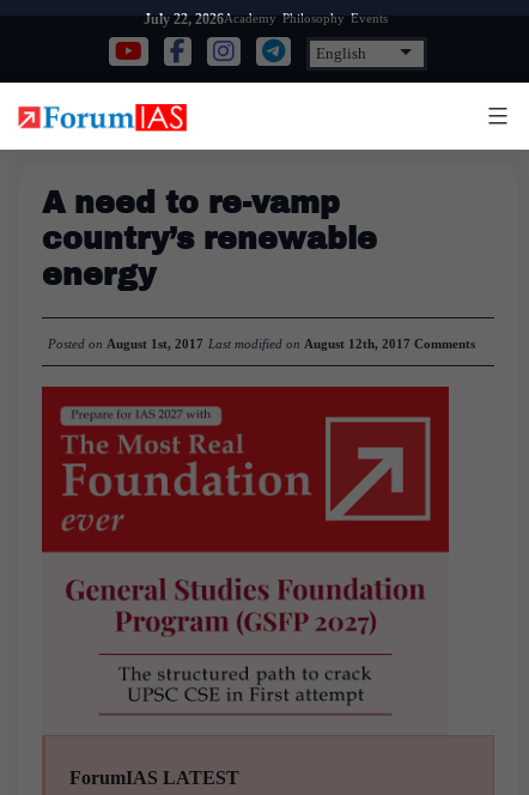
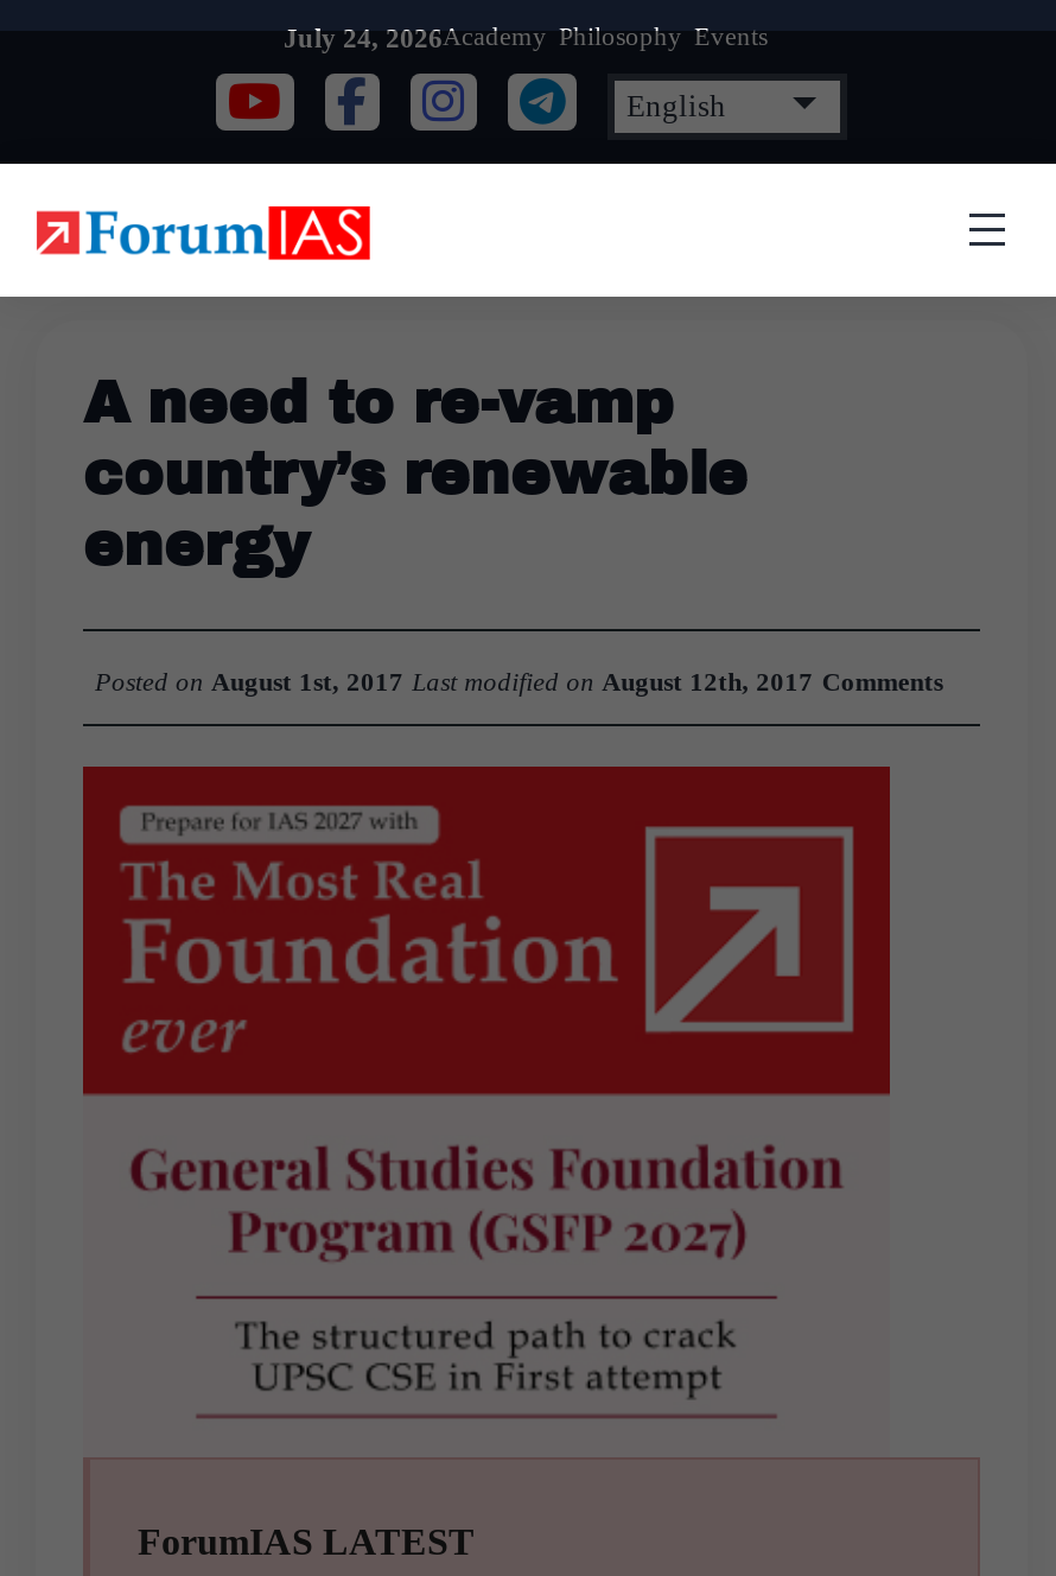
- July 22, 2026Academy Philosophy Events
+ July 24, 2026Academy Philosophy Events
